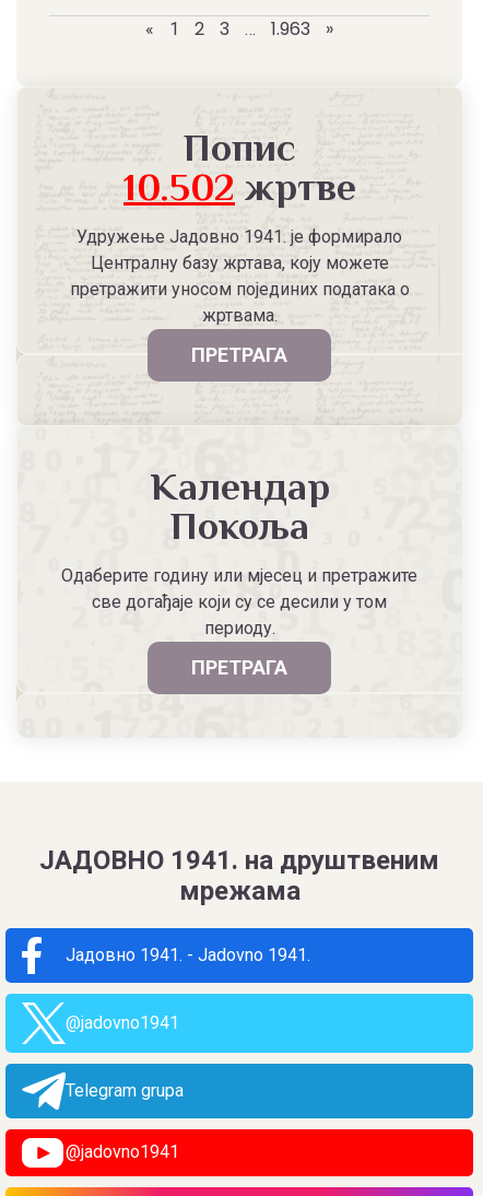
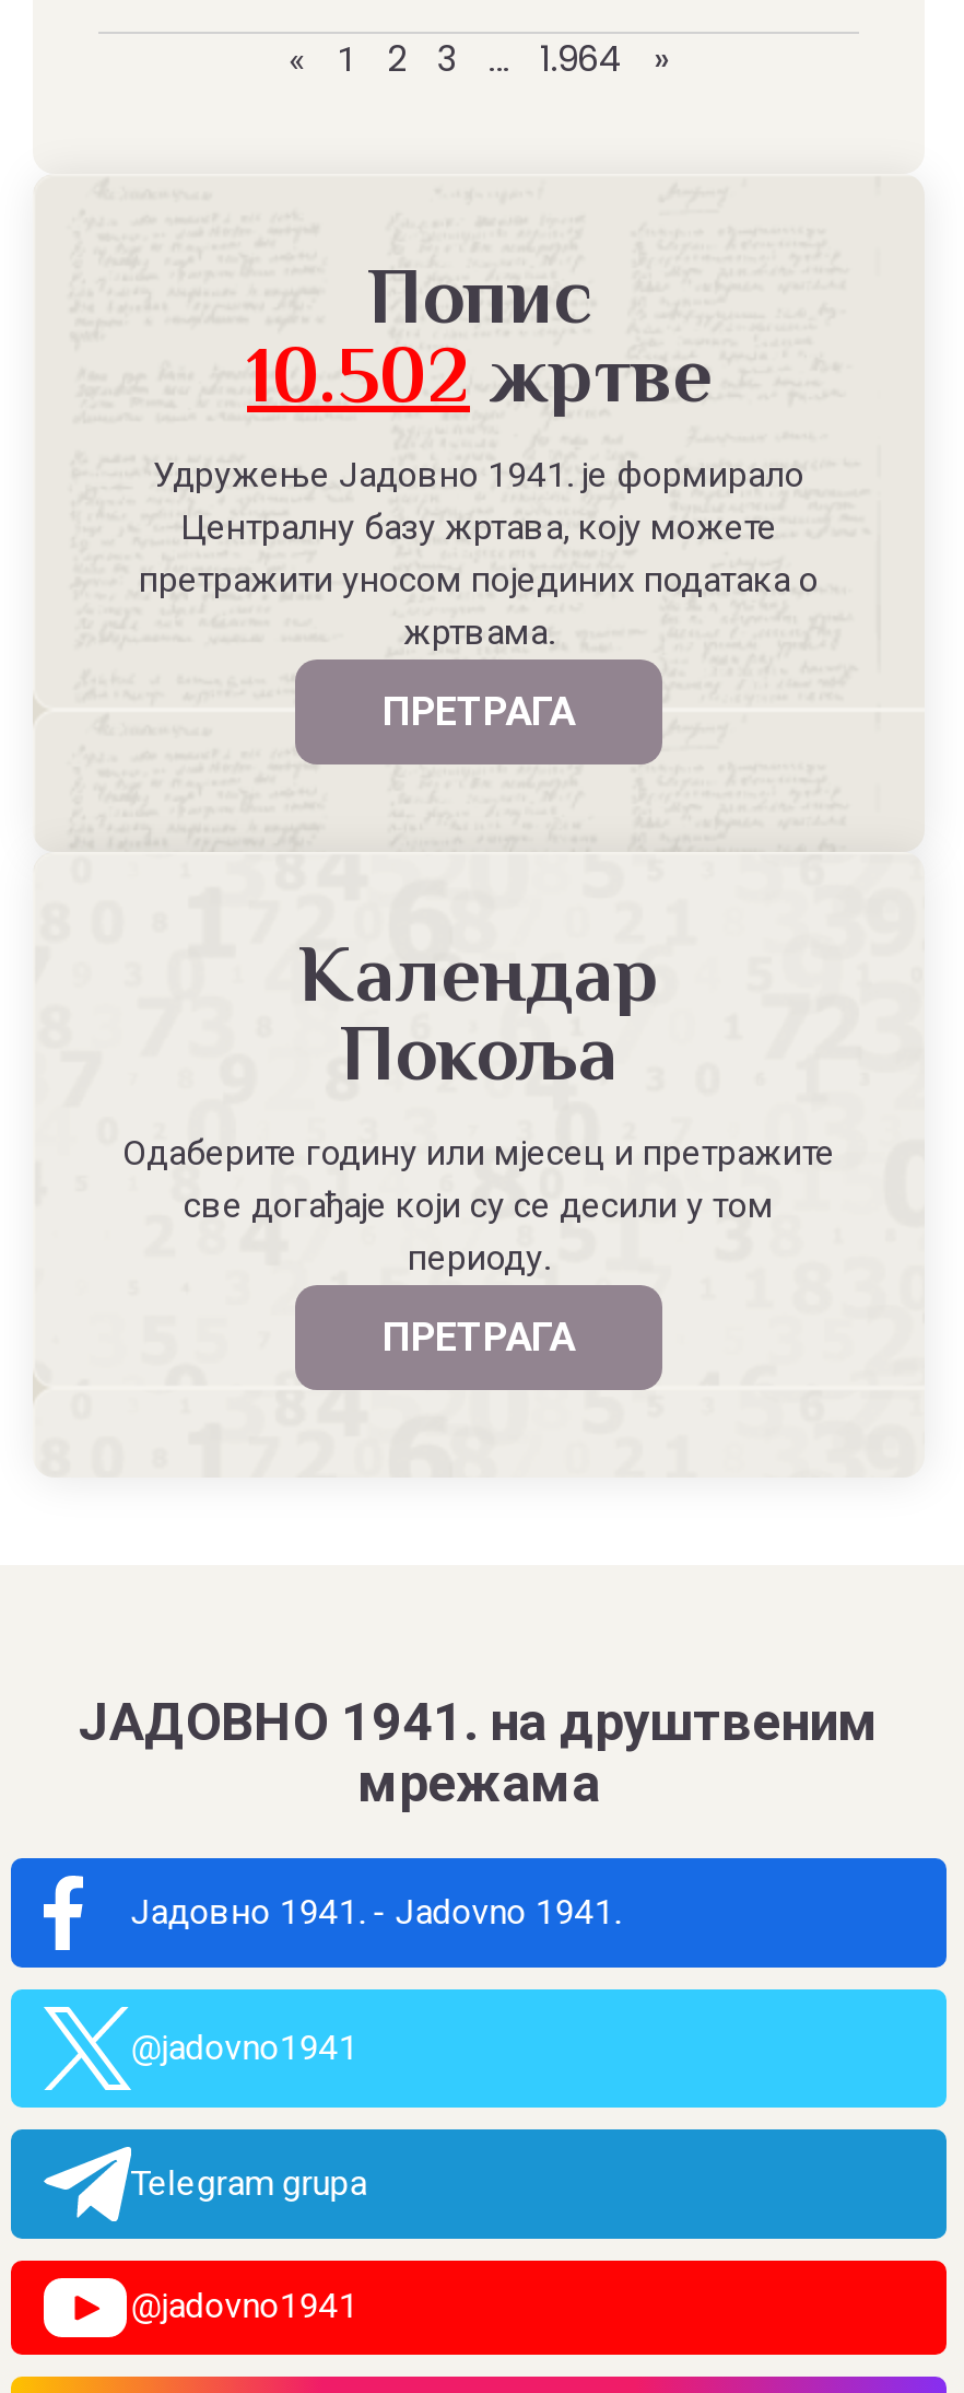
- 1.963
+ 1.964
